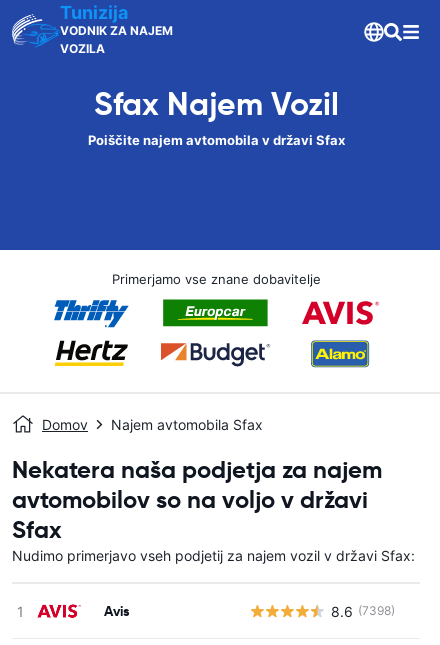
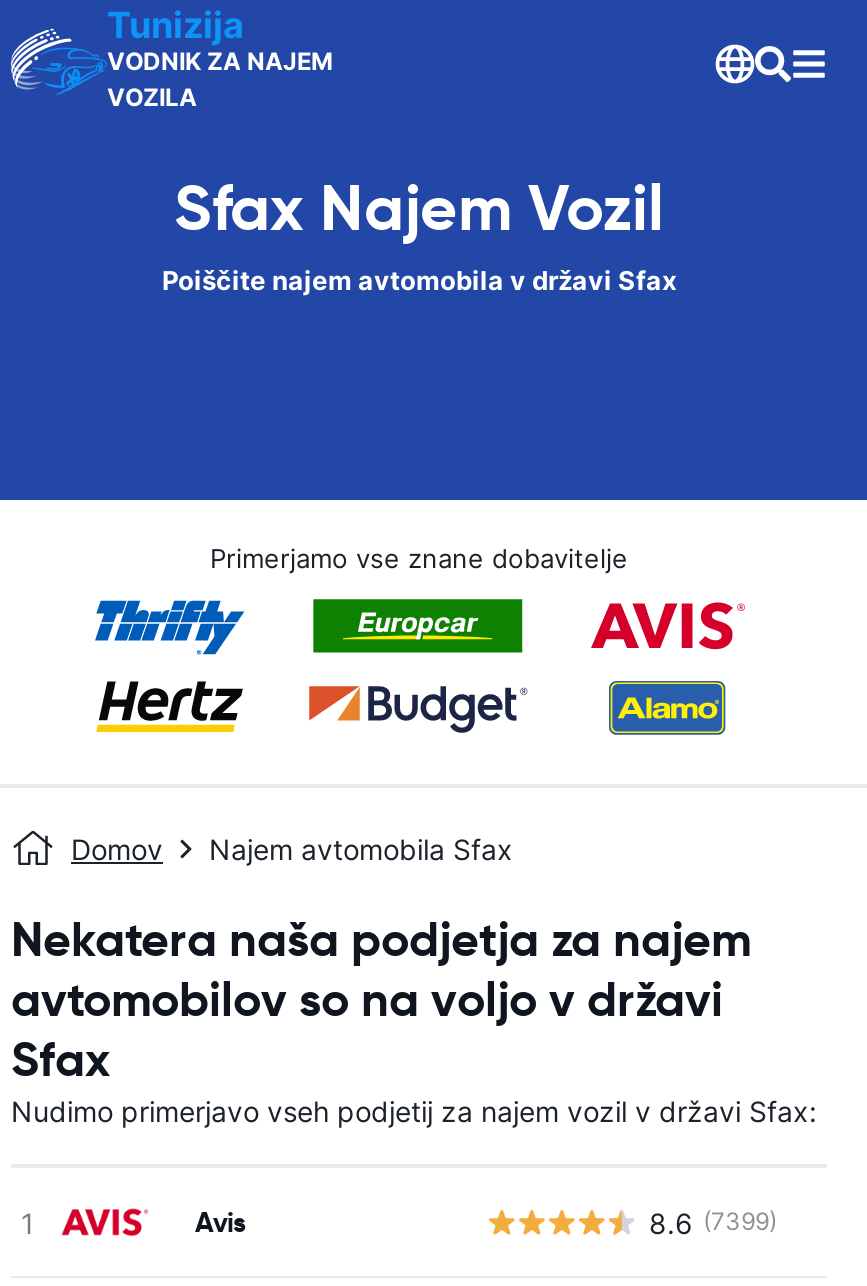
- 8.6 (7398)
+ 8.6 (7399)
